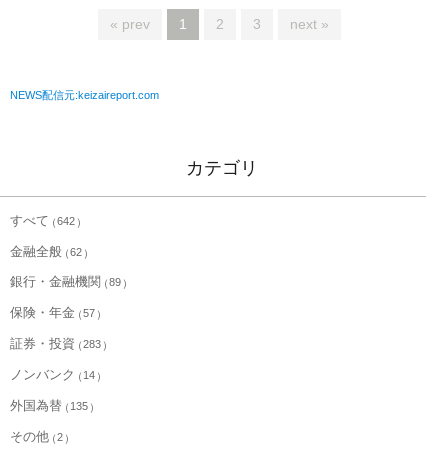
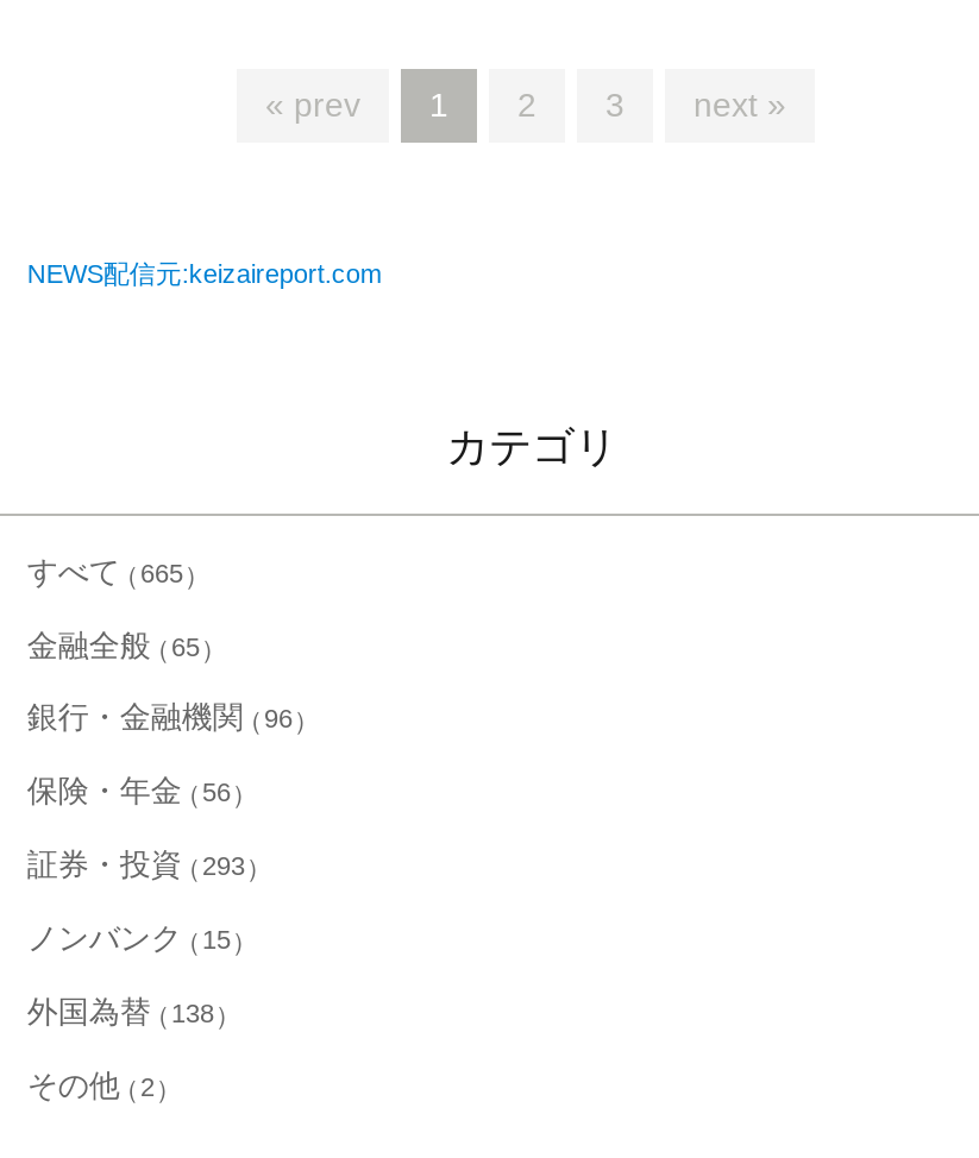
- すべて 642
+ すべて 665

- 金融全般 62
+ 金融全般 65

- 銀行・金融機関 89
+ 銀行・金融機関 96

- 保険・年金 57
+ 保険・年金 56

- 証券・投資 283
+ 証券・投資 293

- ノンバンク 14
+ ノンバンク 15

- 外国為替 135
+ 外国為替 138
